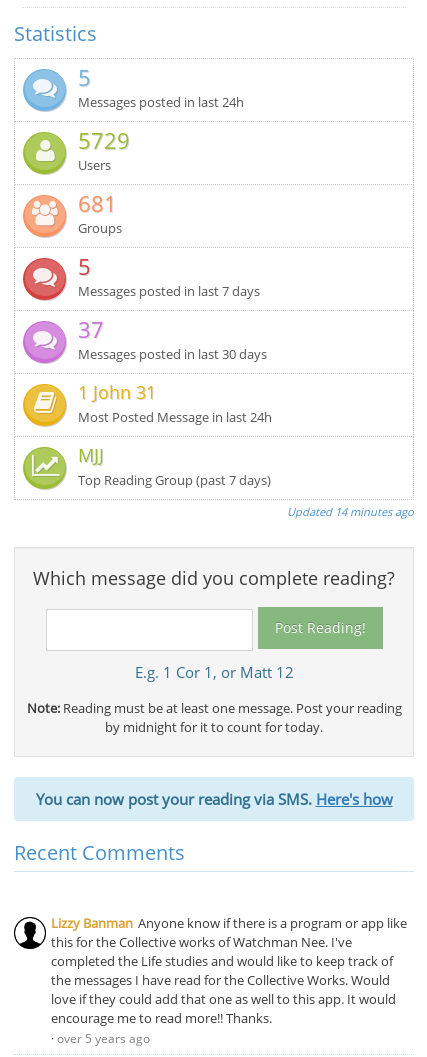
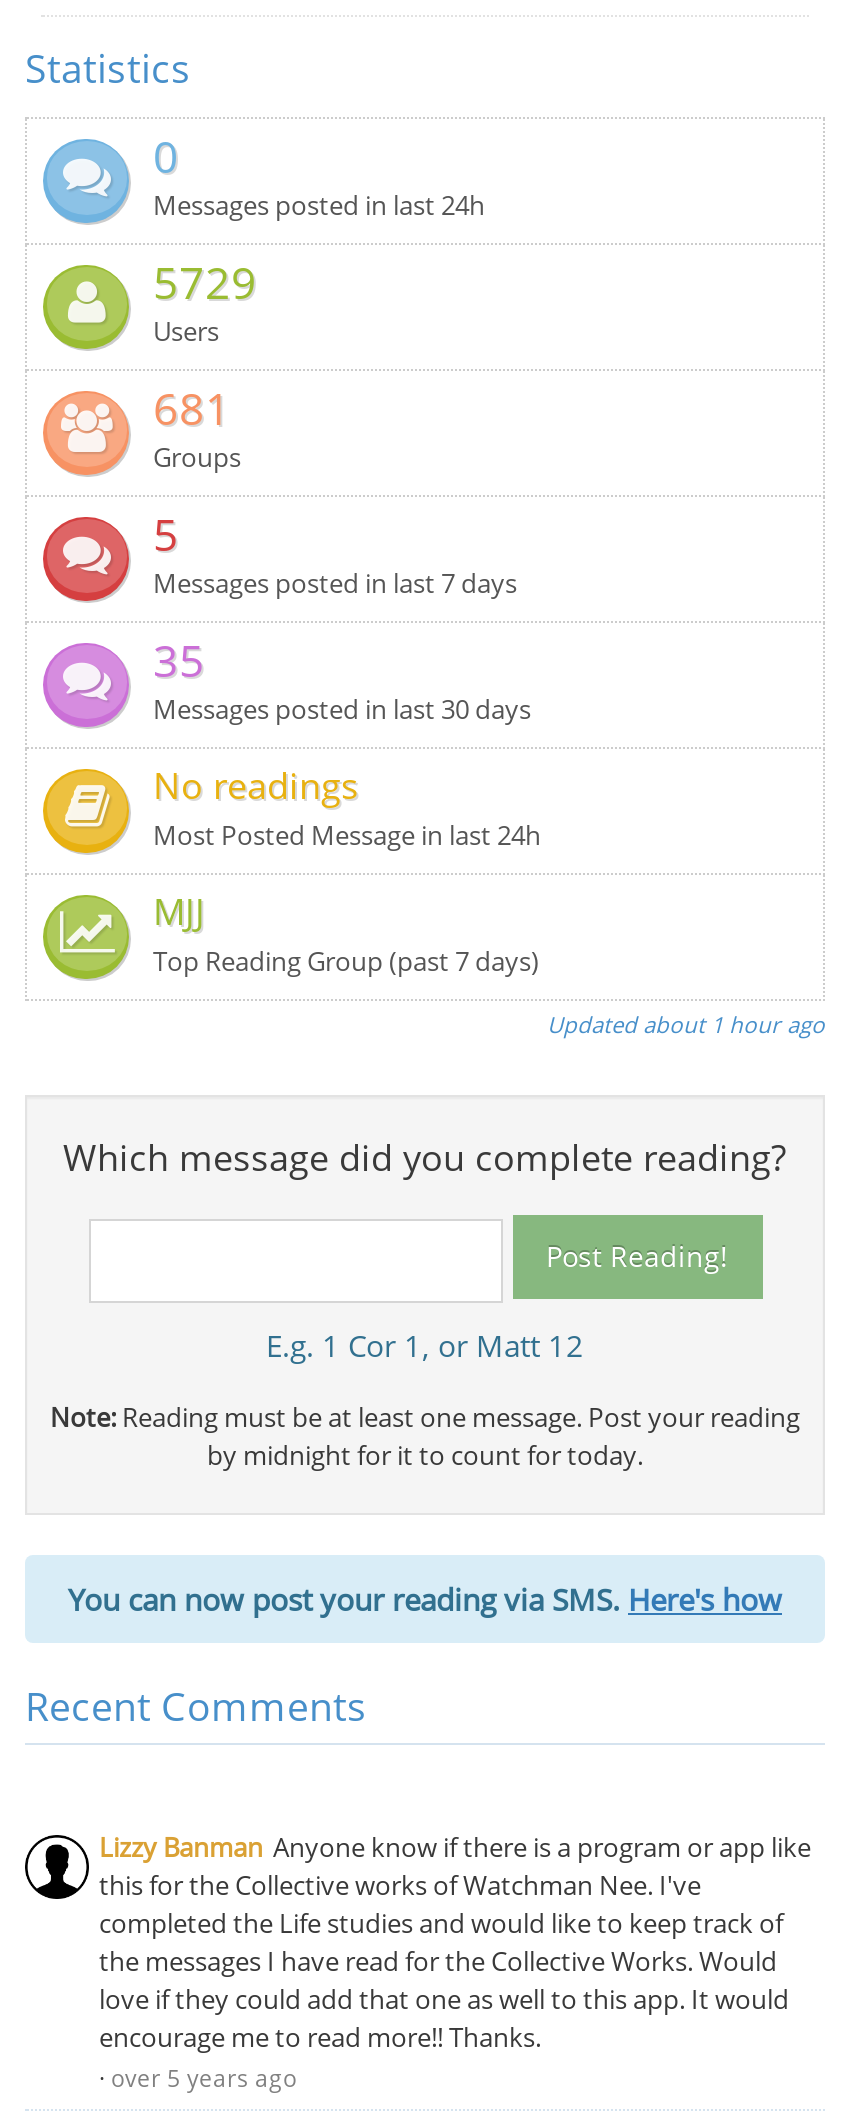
- 5
+ 0

- 37
+ 35

- 1 John 31
+ No readings

- Updated 14 minutes ago
+ Updated about 1 hour ago
